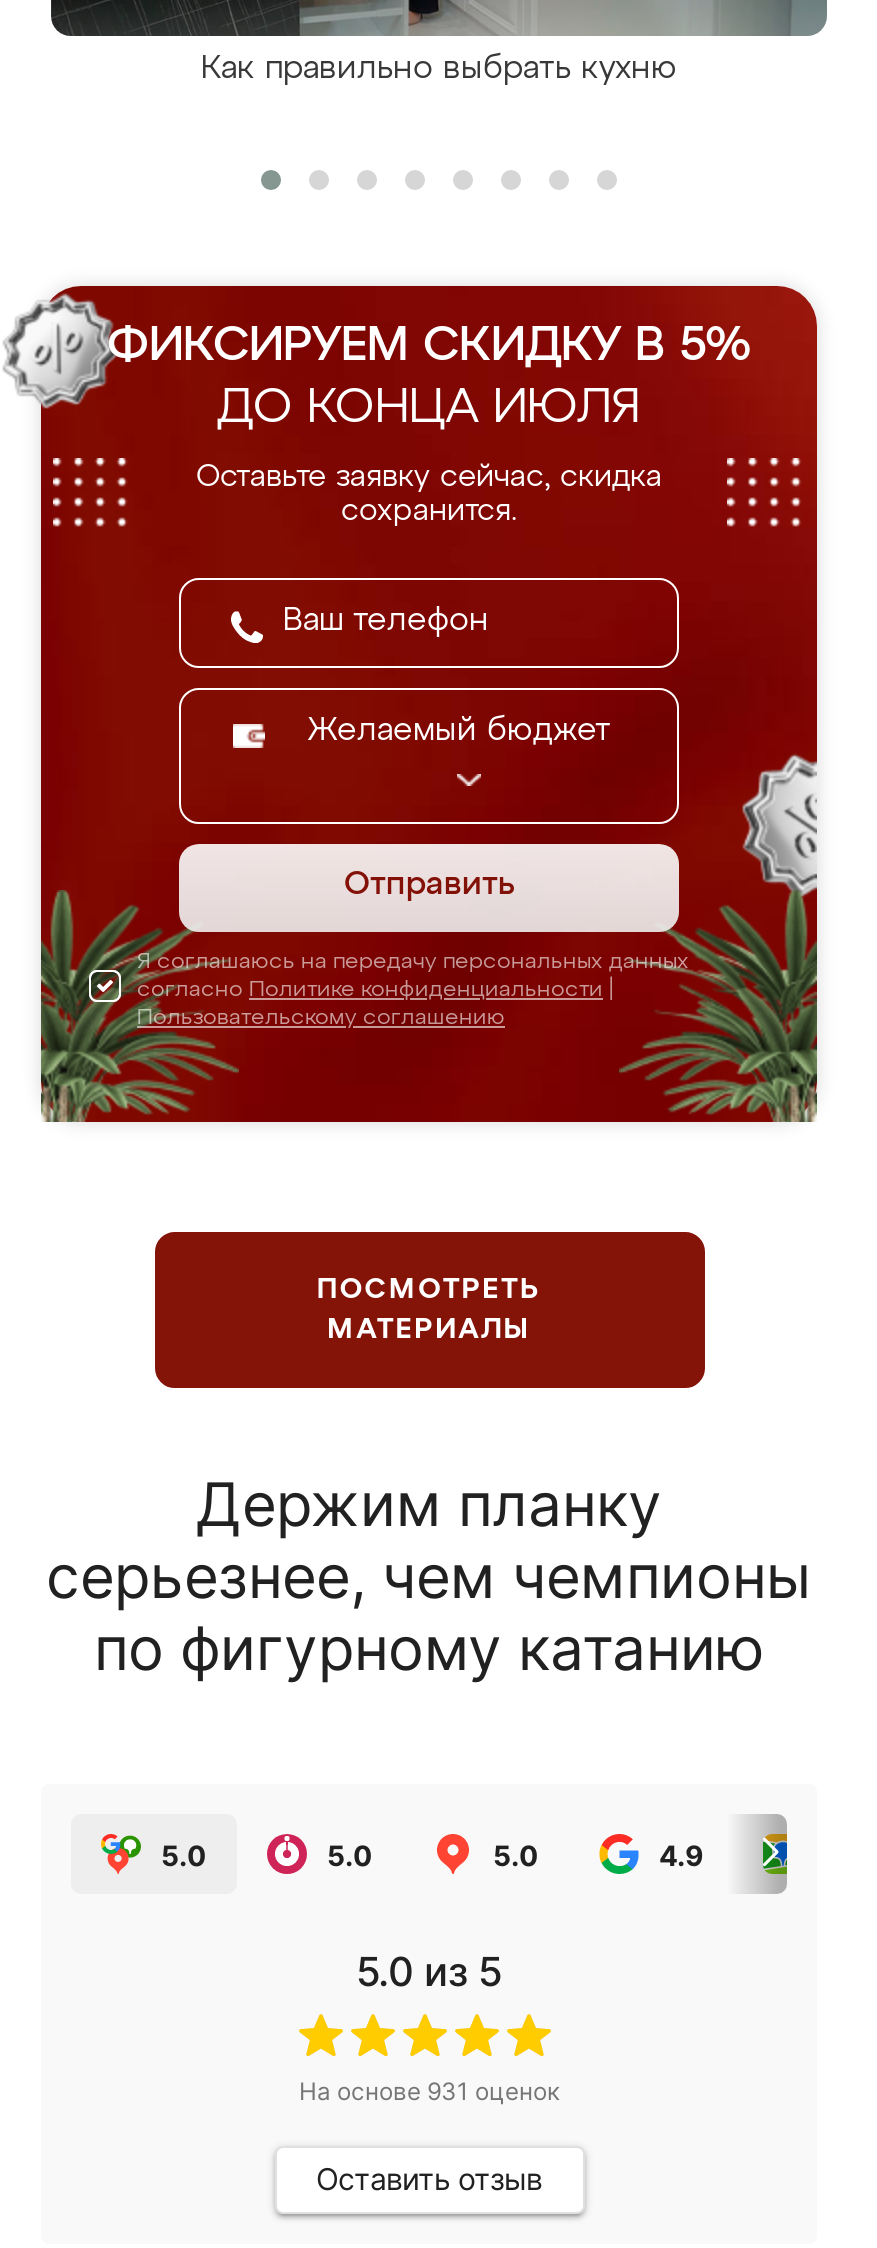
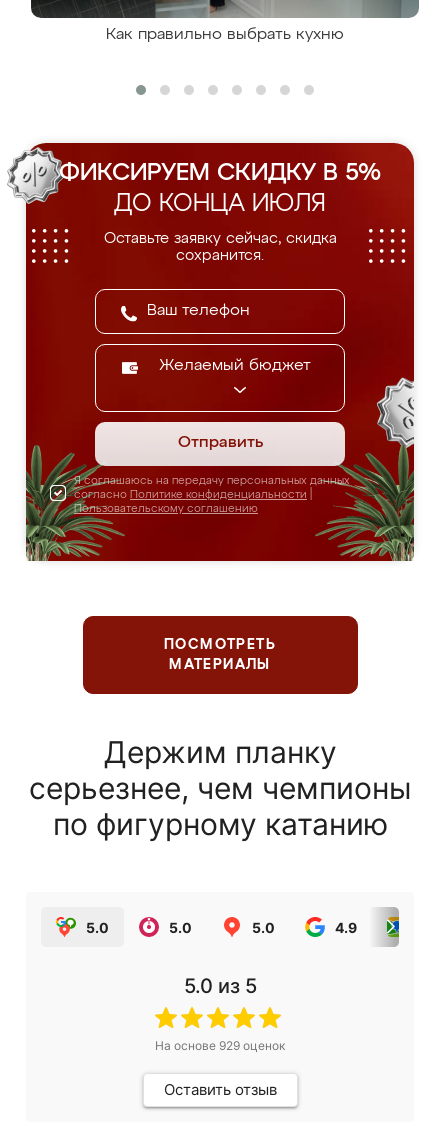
- На основе 931 оценок
+ На основе 929 оценок
